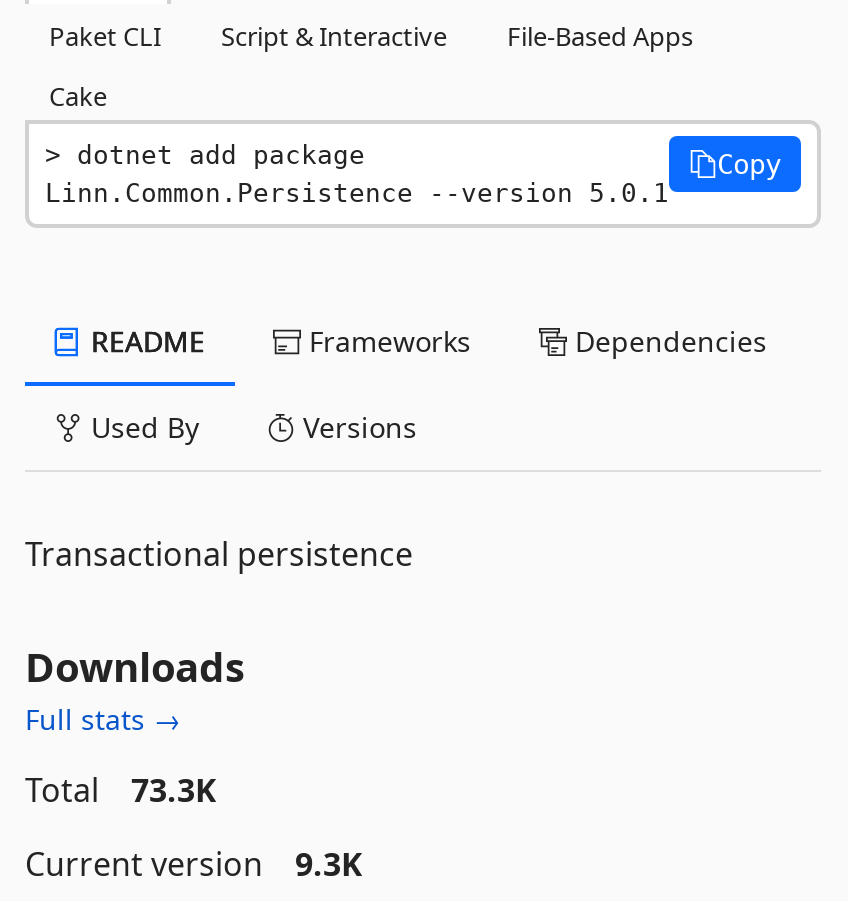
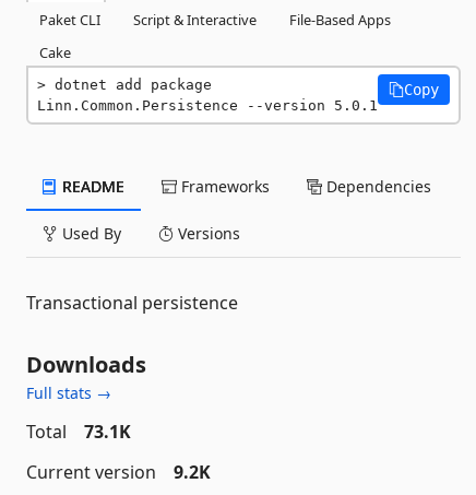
- Total 73.3K
+ Total 73.1K

- Current version 9.3K
+ Current version 9.2K
